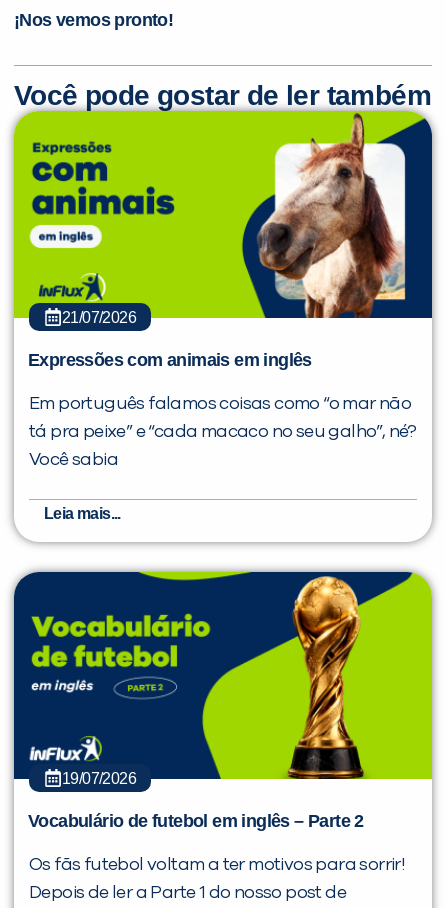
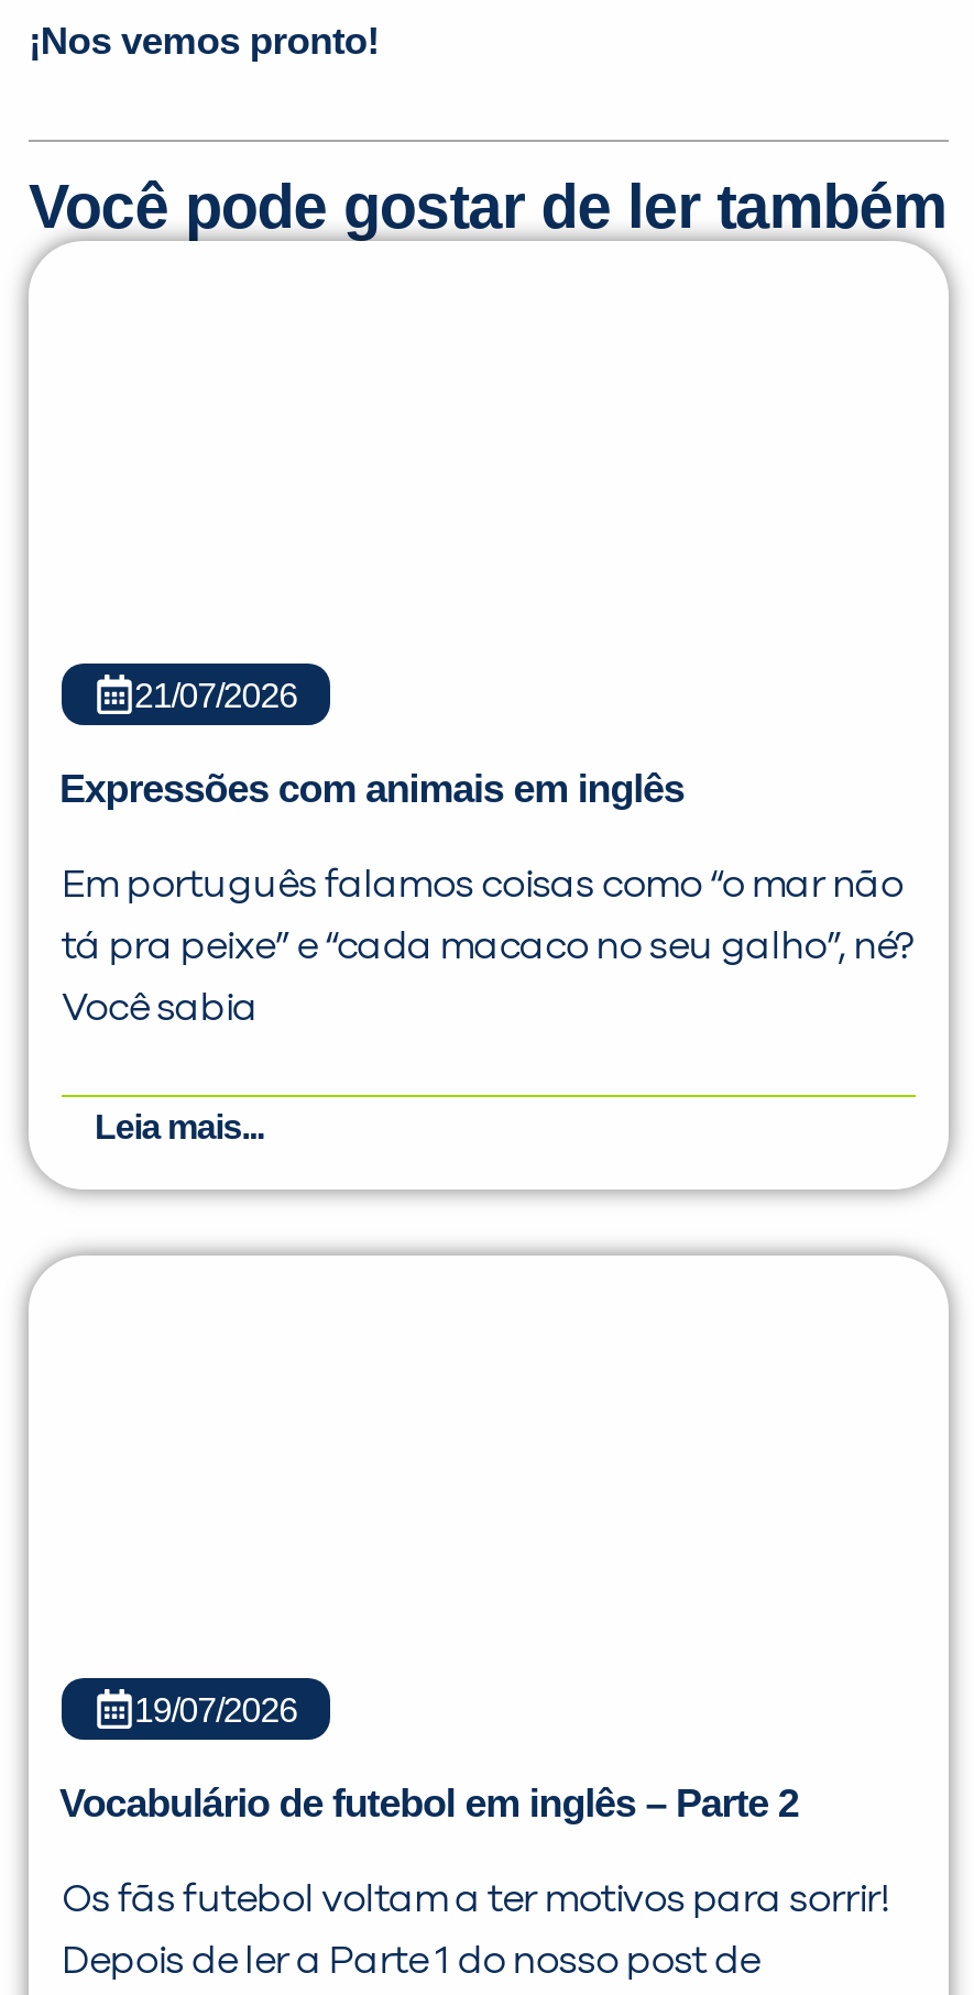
- [image]

- [image]
